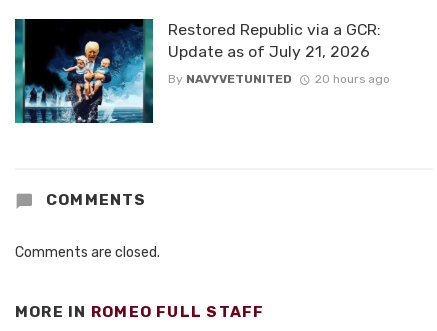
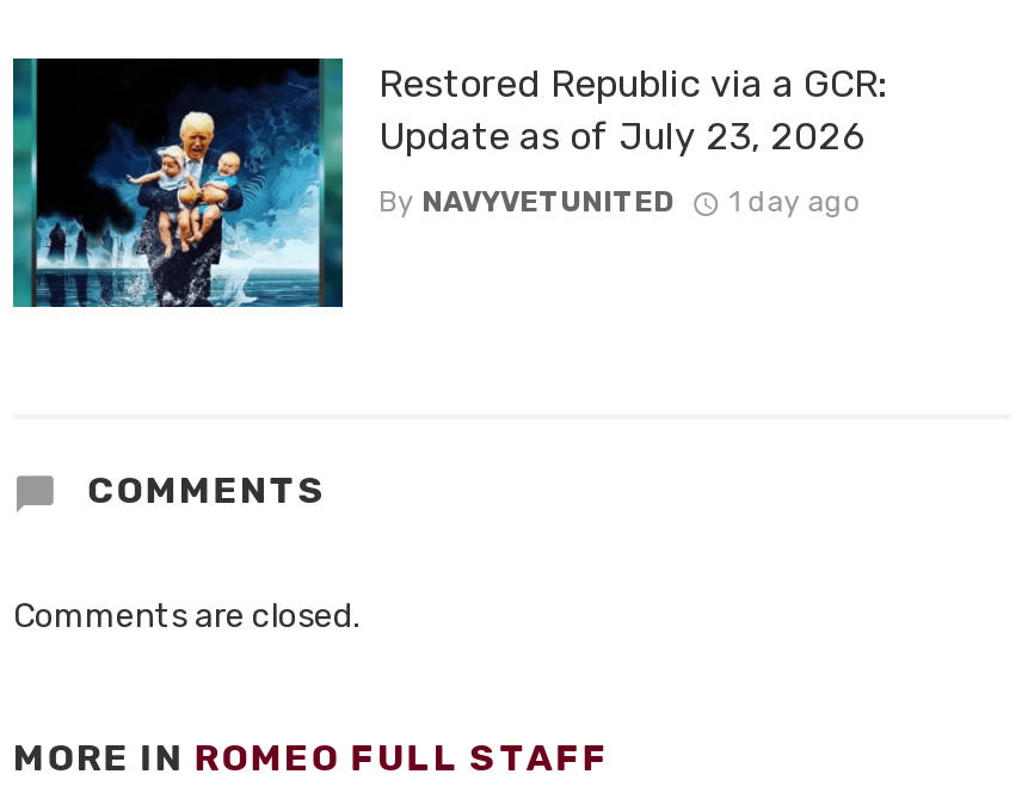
- Update as of July 21, 2026
+ Update as of July 23, 2026

- By NAVYVETUNITED 20 hours ago
+ By NAVYVETUNITED 1 day ago
